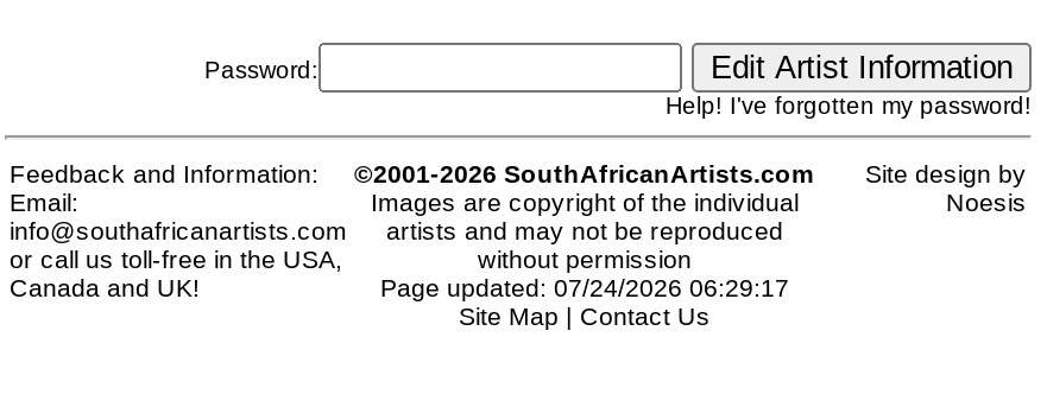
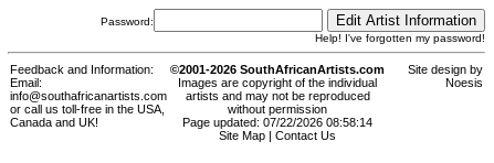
- Page updated: 07/24/2026 06:29:17
+ Page updated: 07/22/2026 08:58:14
